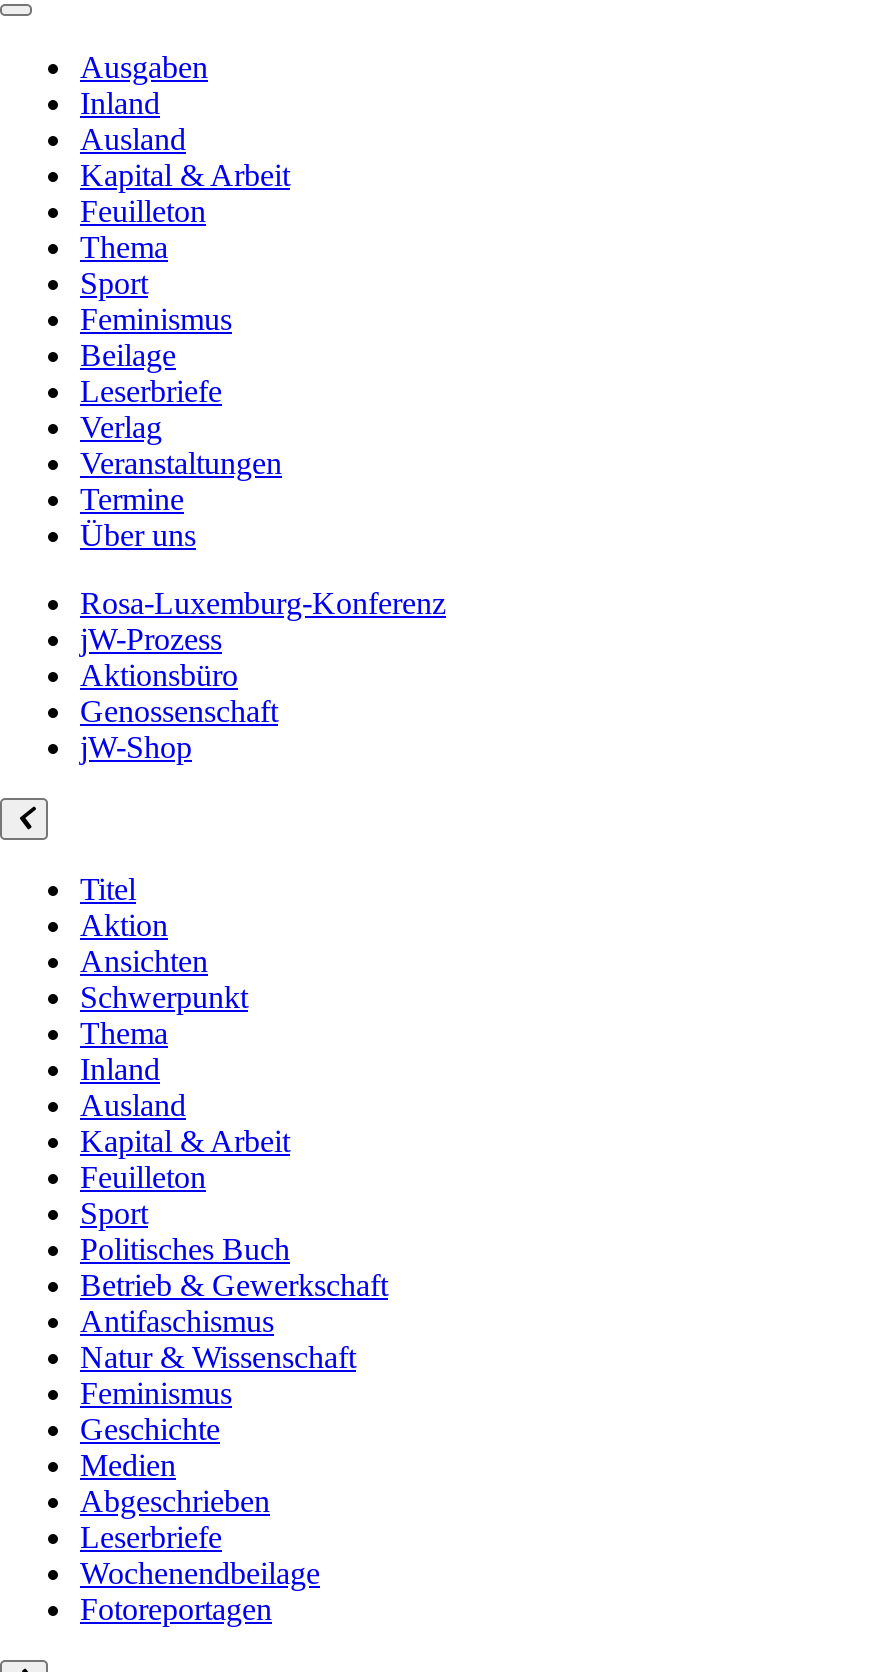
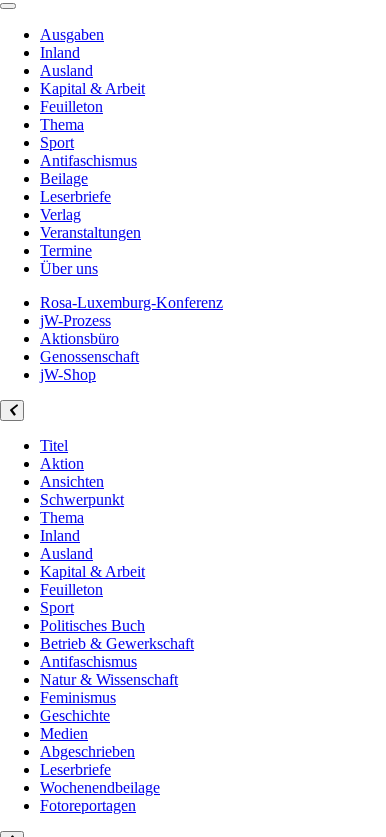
- Feminismus
+ Antifaschismus
